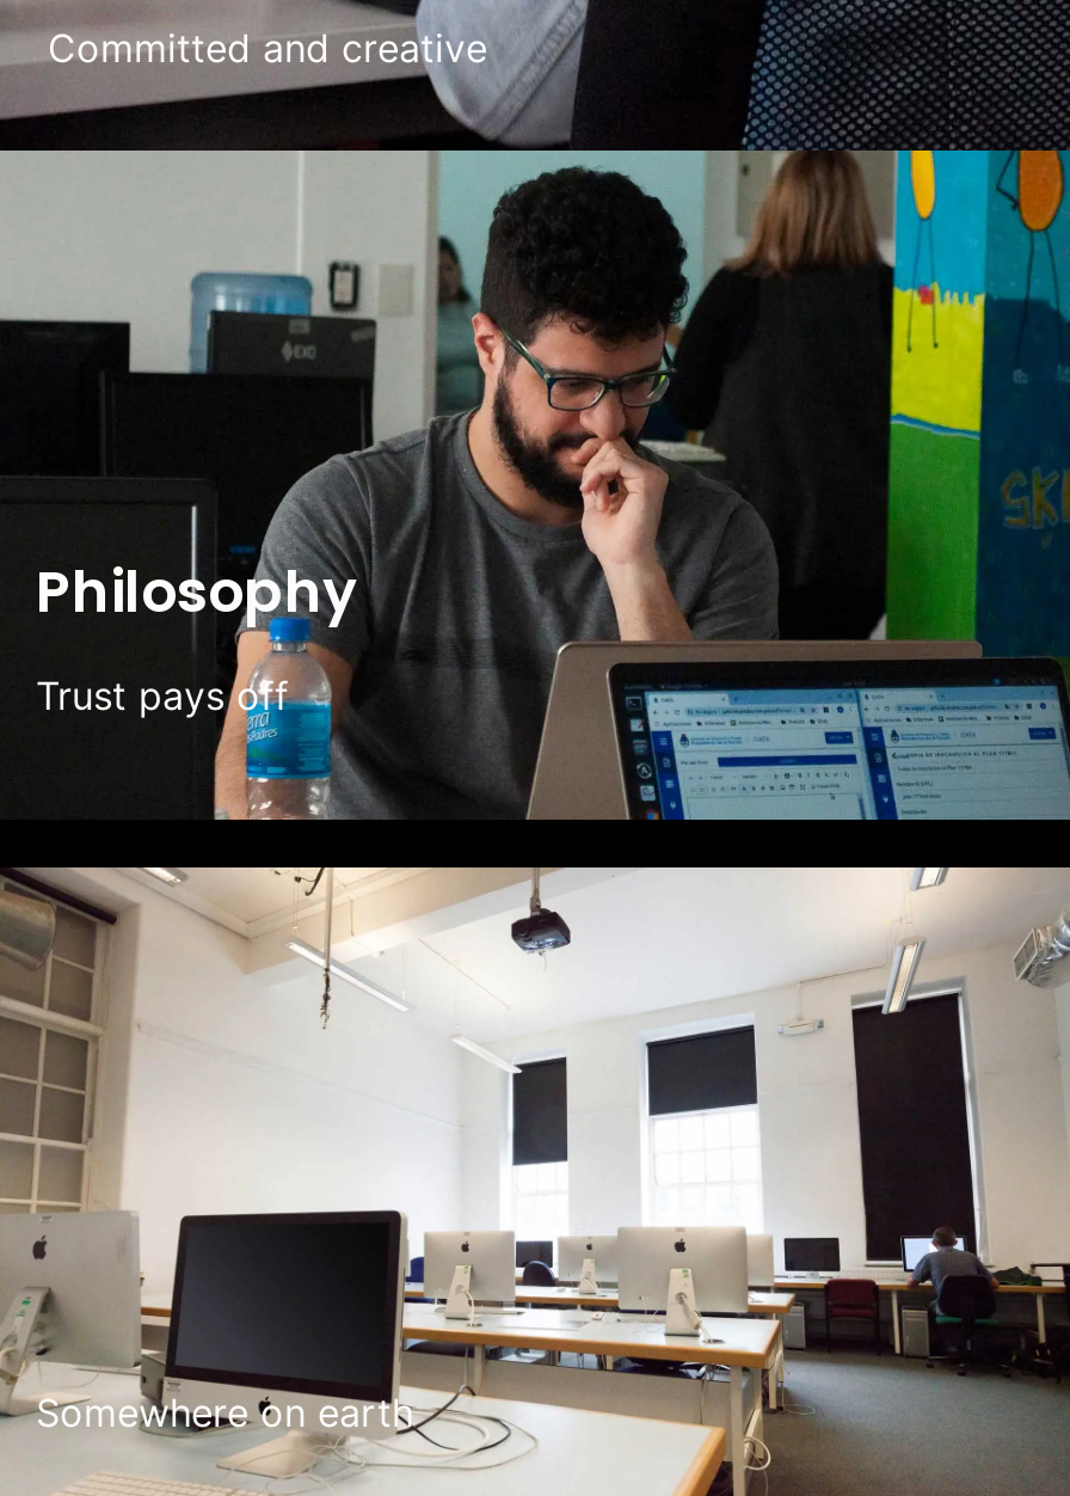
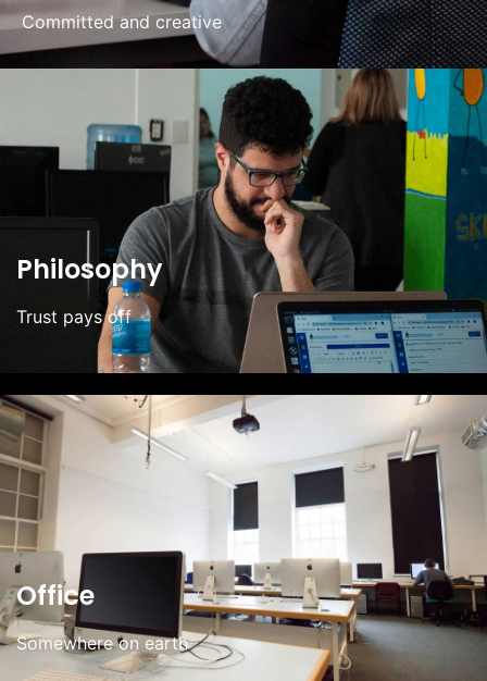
+ Office
